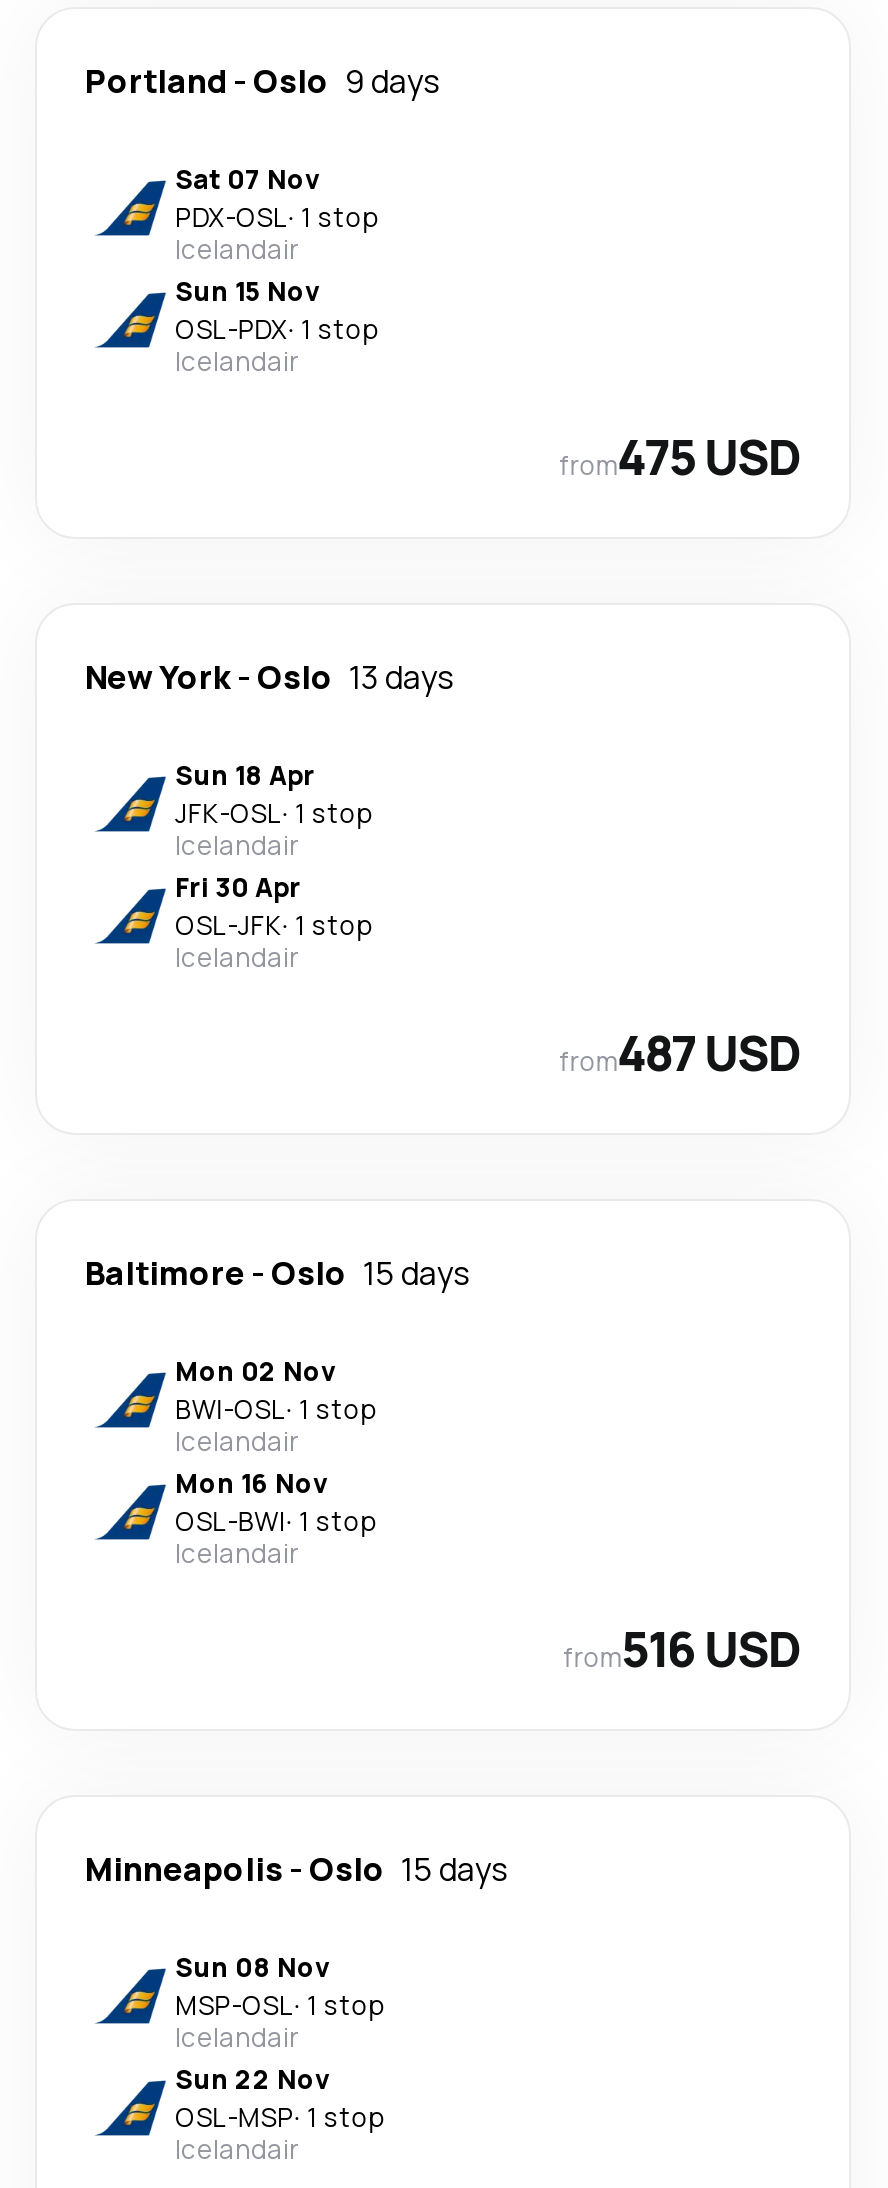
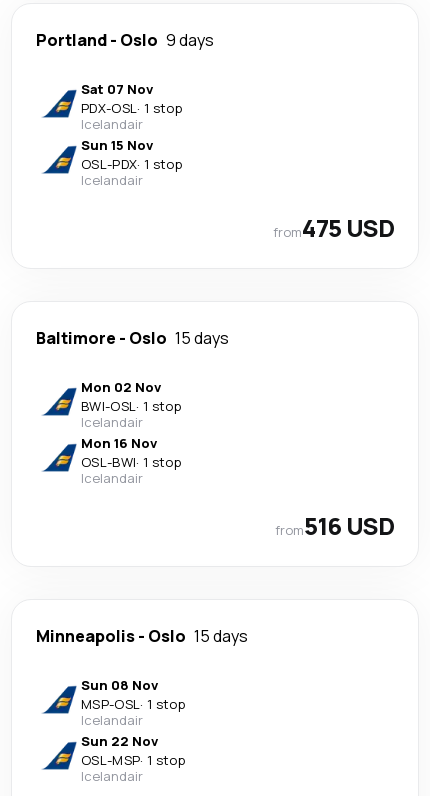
- New York - Oslo 13 days
- Sun 18 Apr
- JFK-OSL · 1 stop
- Icelandair
- Fri 30 Apr
- OSL-JFK · 1 stop
- Icelandair
- from487 USD
